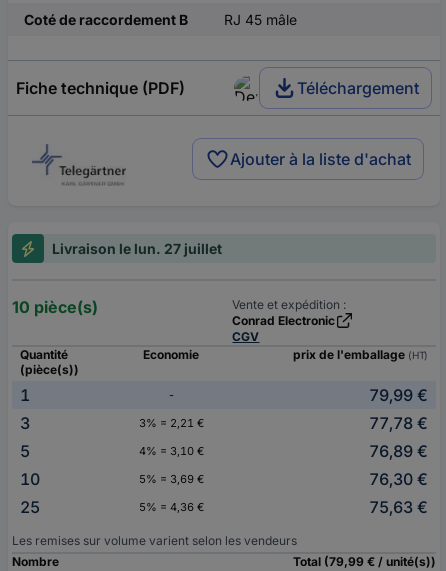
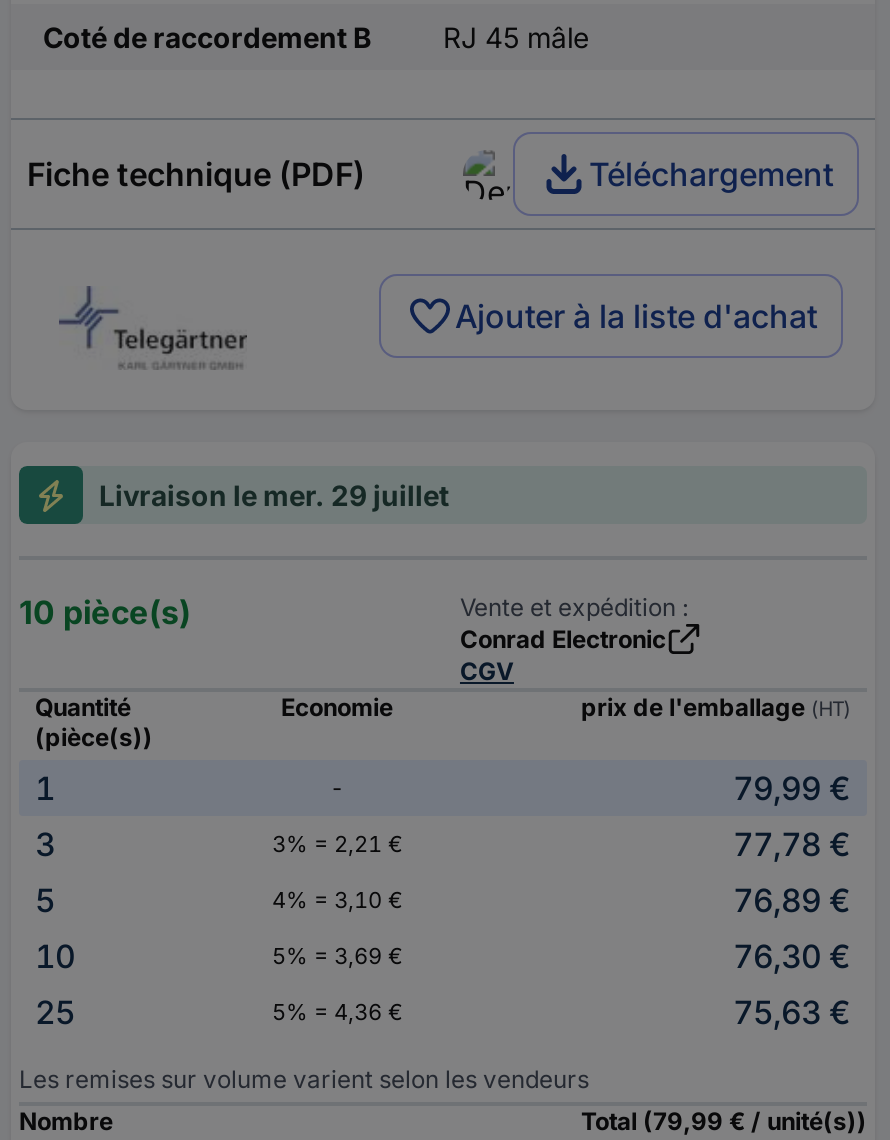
- Livraison le lun. 27 juillet
+ Livraison le mer. 29 juillet
